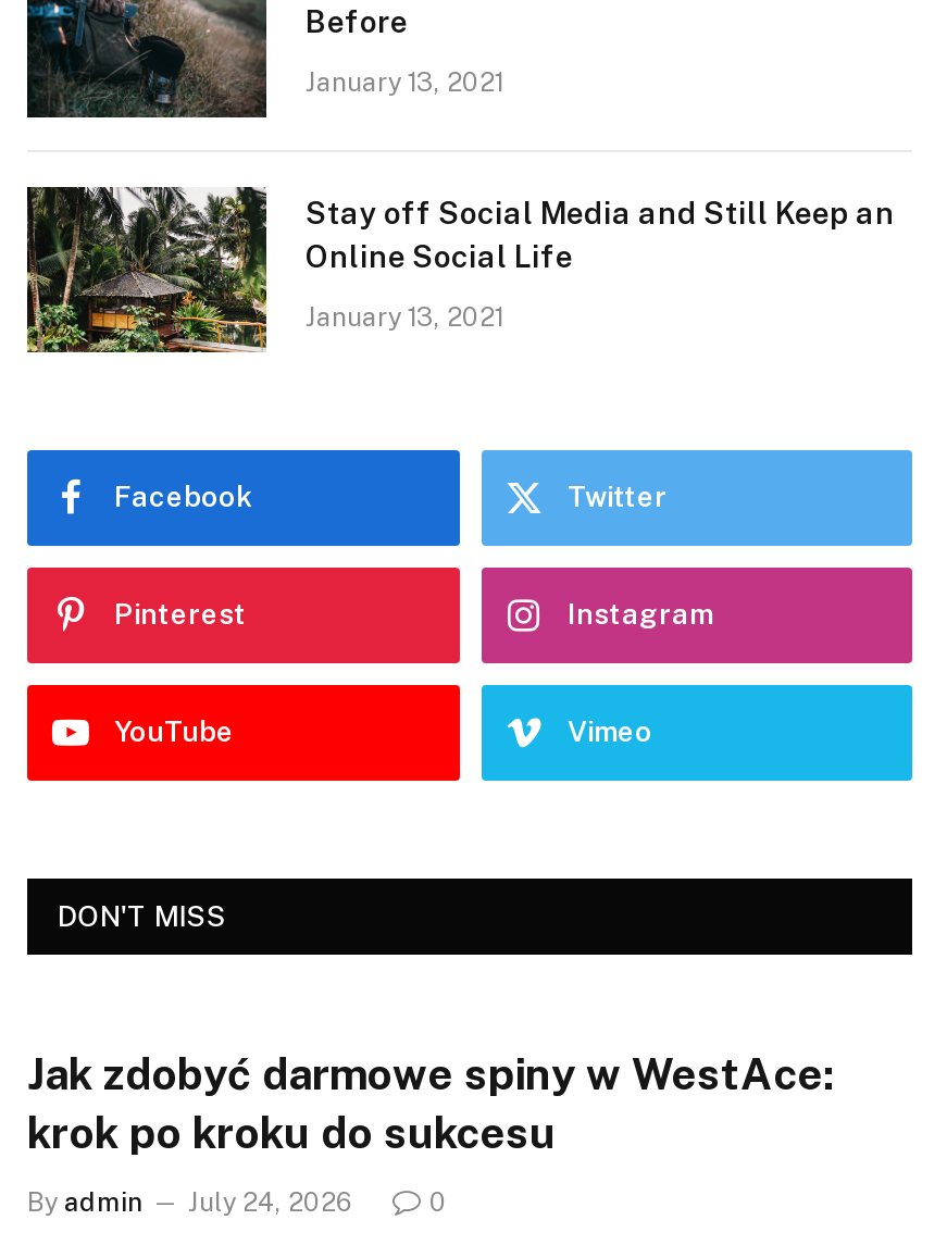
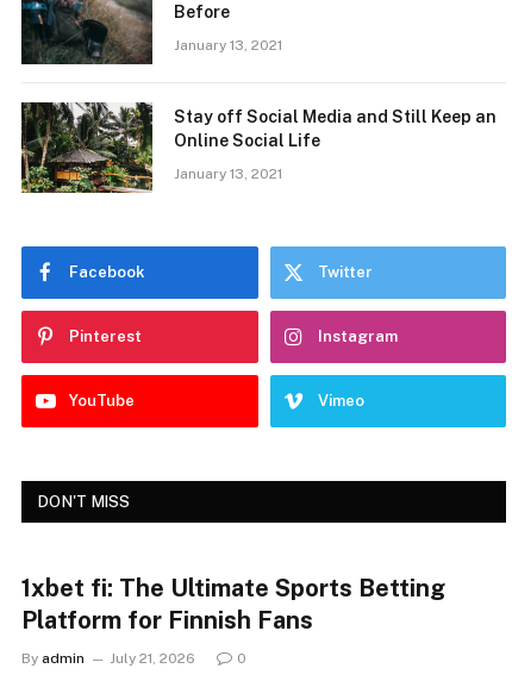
- Jak zdobyć darmowe spiny w WestAce:
- krok po kroku do sukcesu
+ 1xbet fi: The Ultimate Sports Betting
+ Platform for Finnish Fans

- By admin July 24, 2026
+ By admin July 21, 2026
